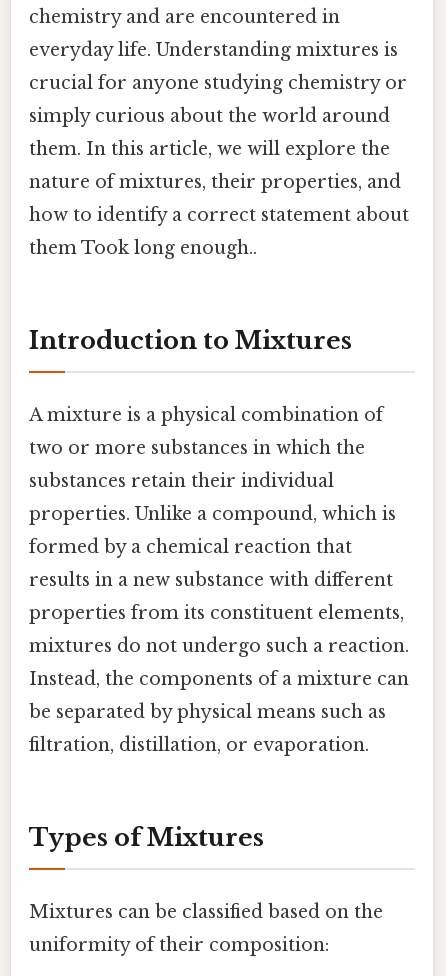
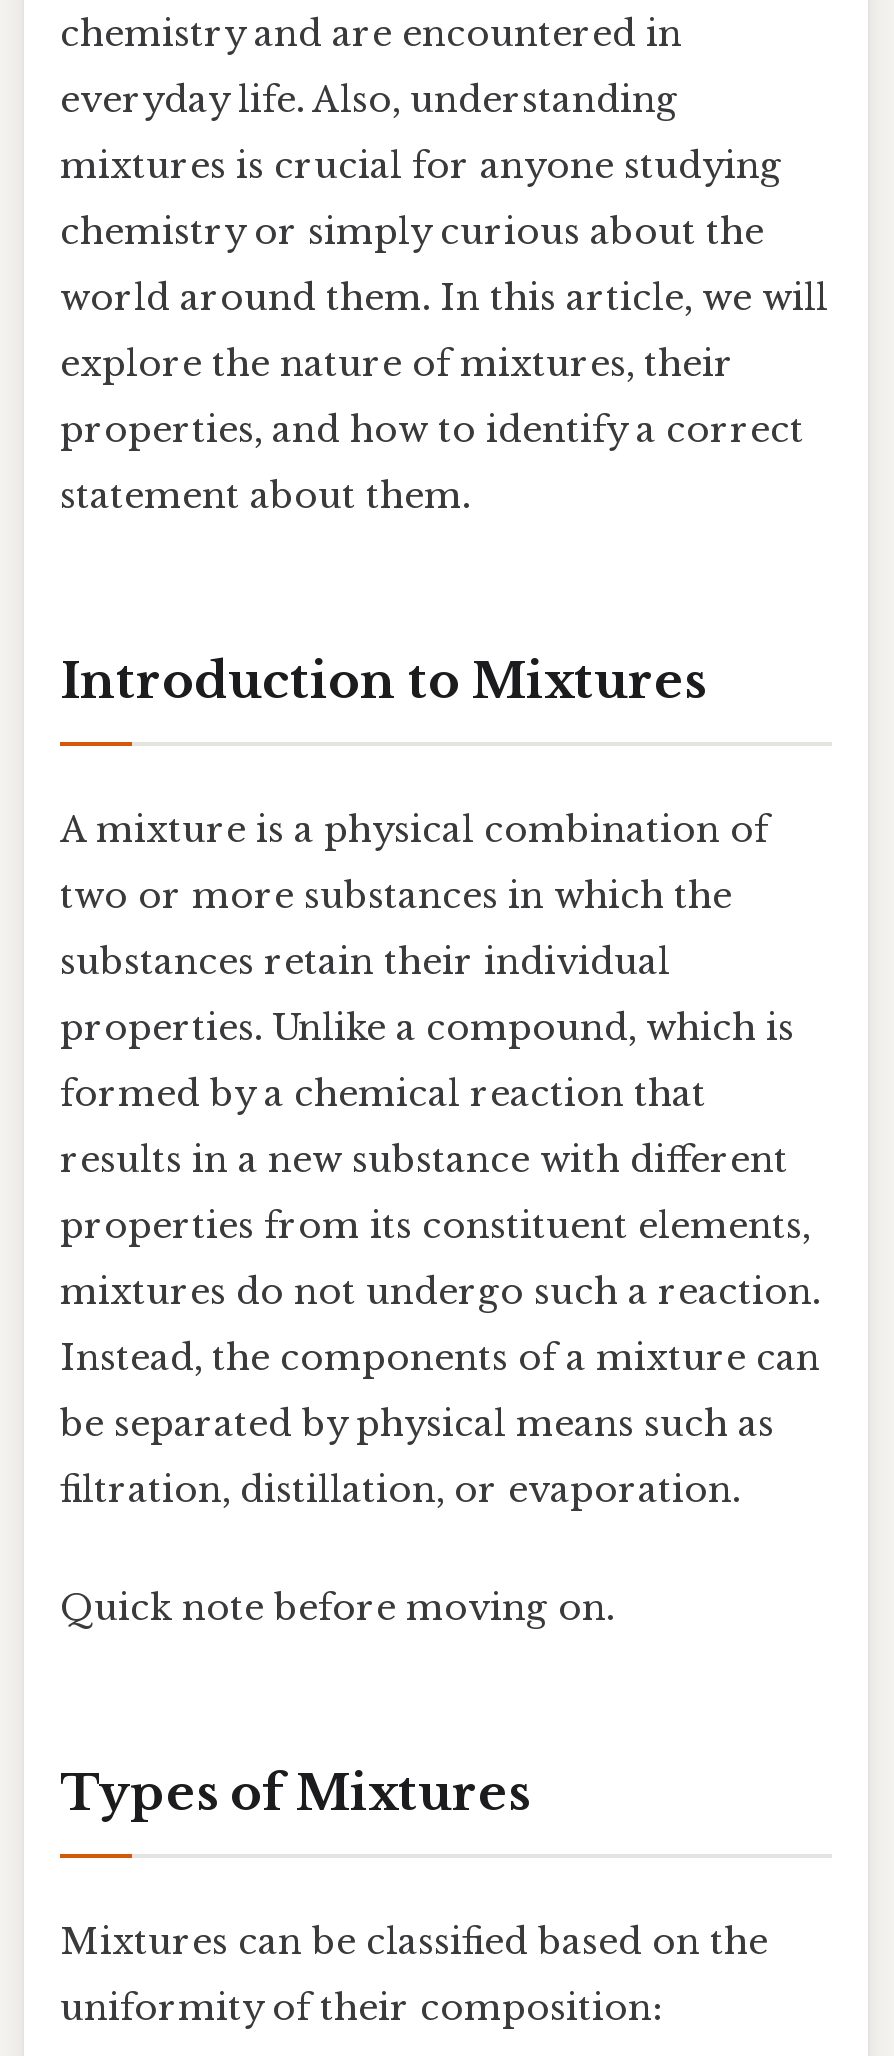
- everyday life. Understanding mixtures is
+ everyday life. Also, understanding

- crucial for anyone studying chemistry or
+ mixtures is crucial for anyone studying

- simply curious about the world around
+ chemistry or simply curious about the

- them. In this article, we will explore the
+ world around them. In this article, we will

- nature of mixtures, their properties, and
+ explore the nature of mixtures, their

- how to identify a correct statement about
+ properties, and how to identify a correct

- them Took long enough..
+ statement about them.

+ Quick note before moving on.
